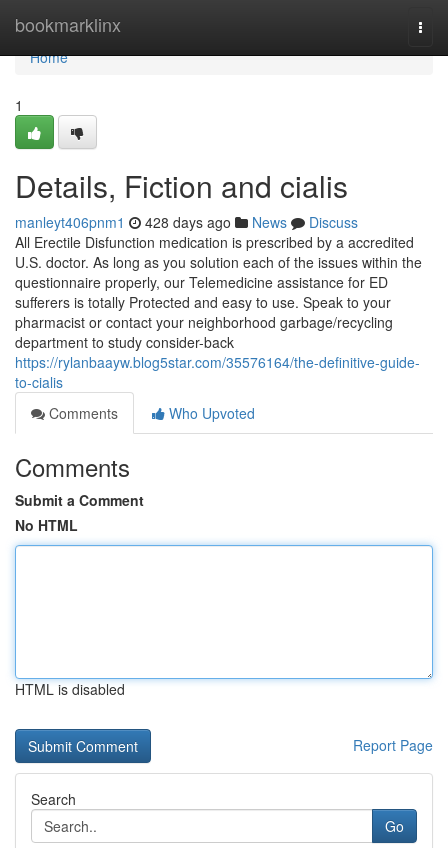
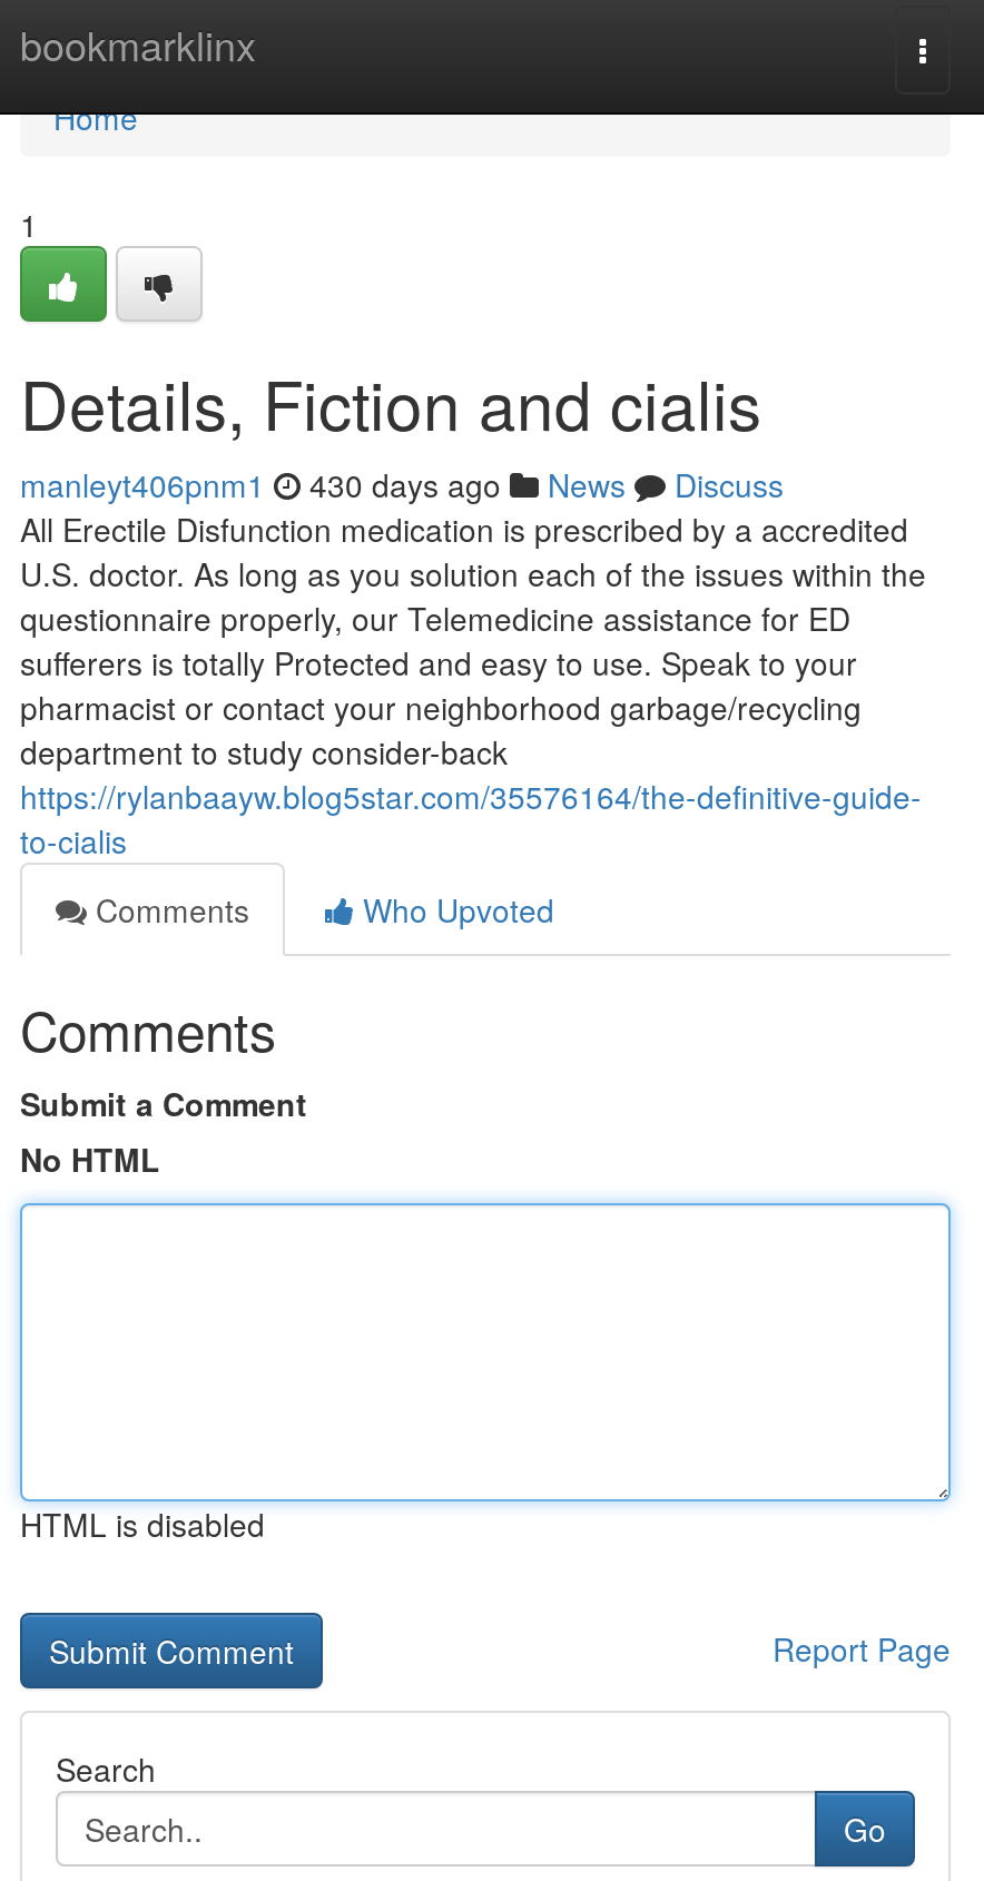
- manleyt406pnm1 428 days ago News Discuss
+ manleyt406pnm1 430 days ago News Discuss
